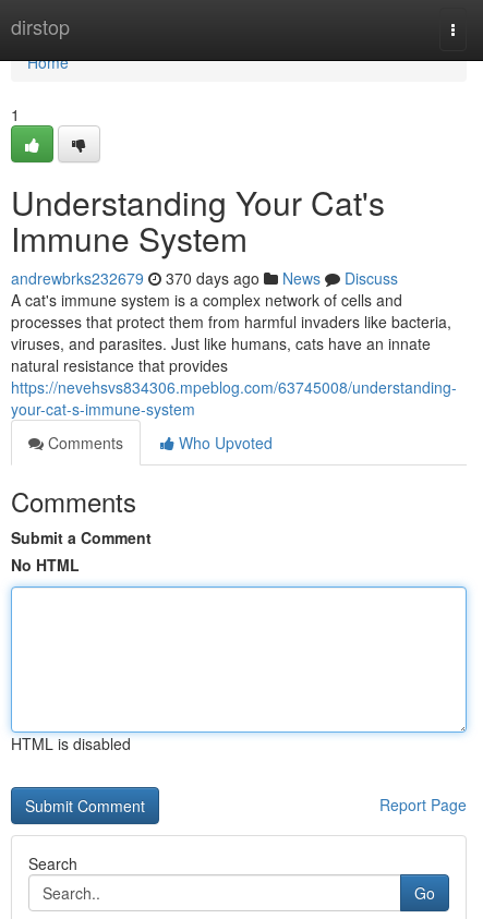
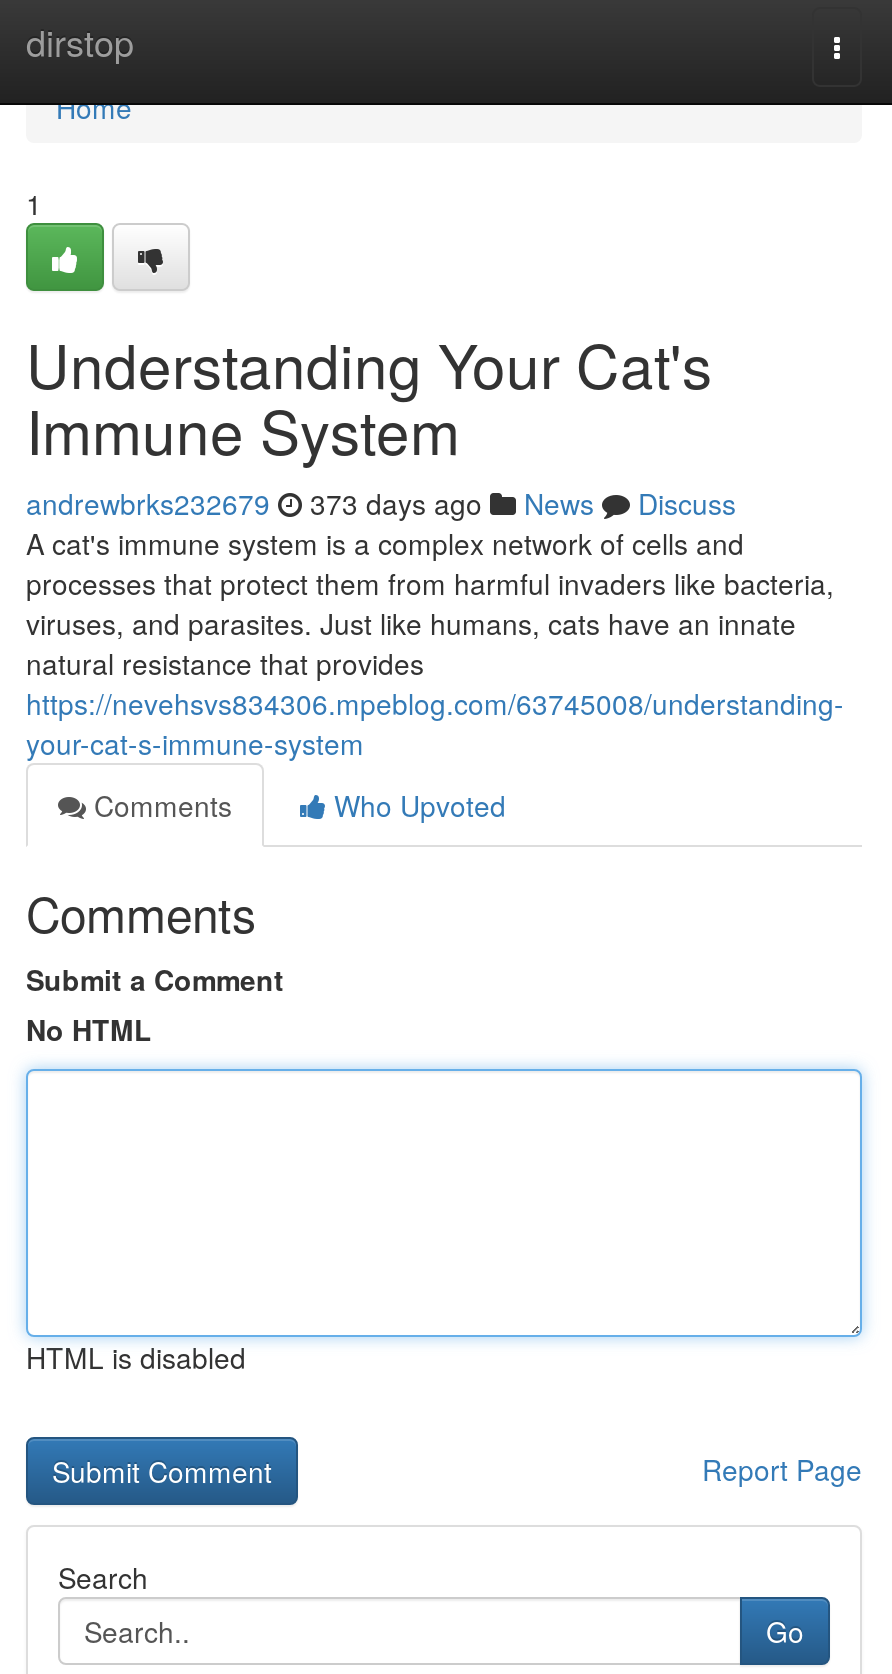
- andrewbrks232679 370 days ago News Discuss
+ andrewbrks232679 373 days ago News Discuss
